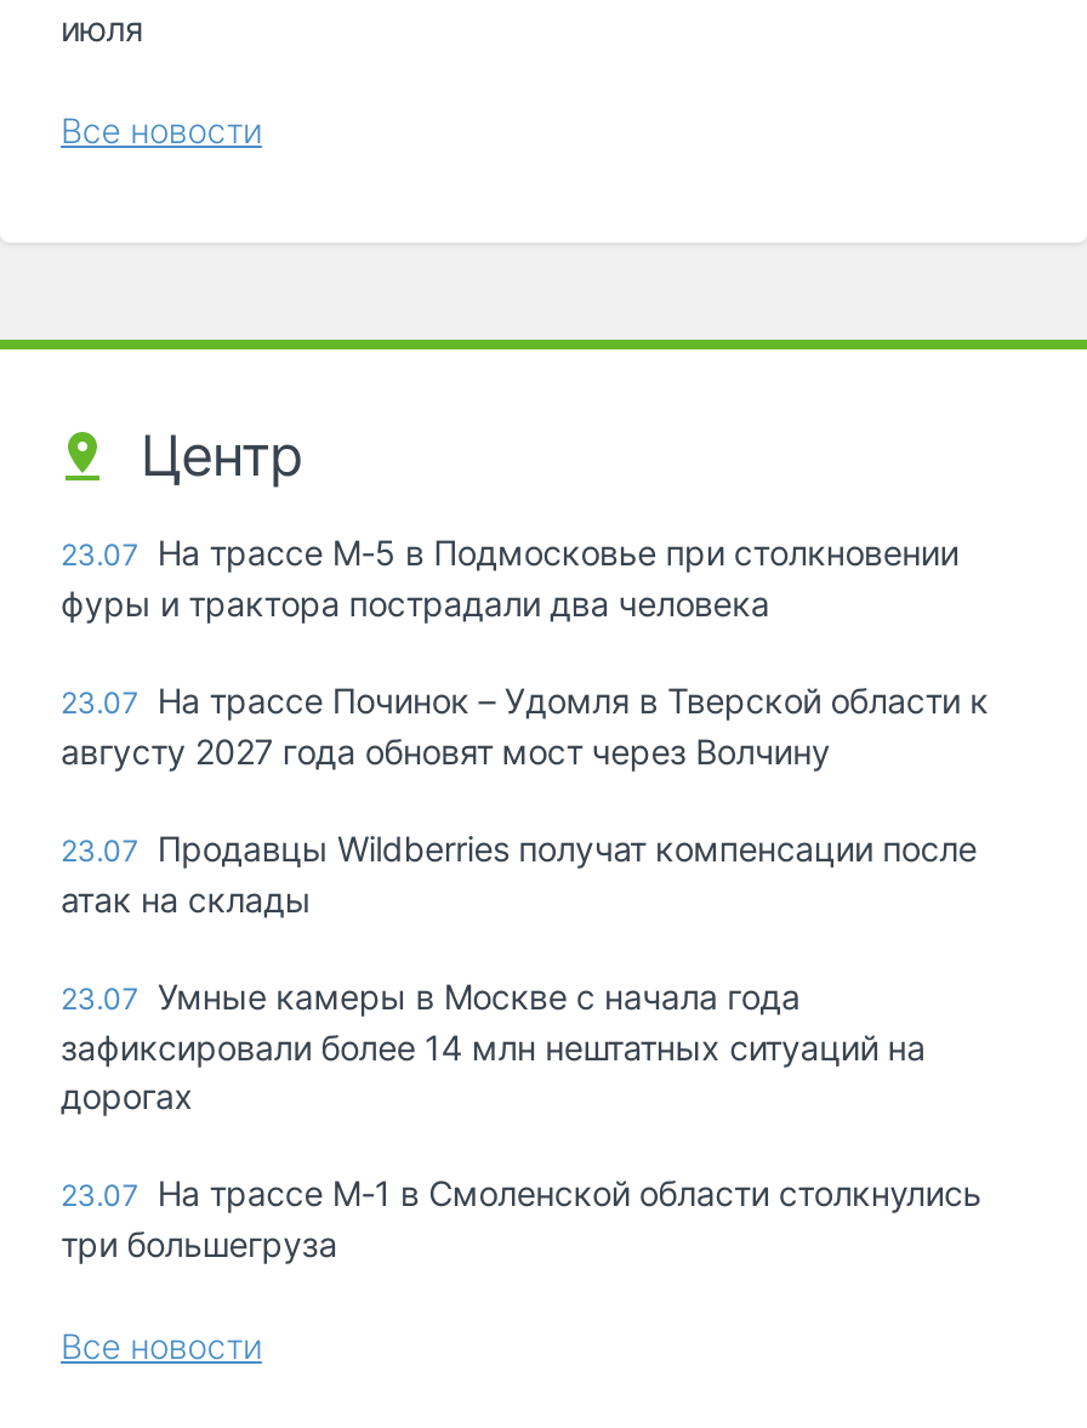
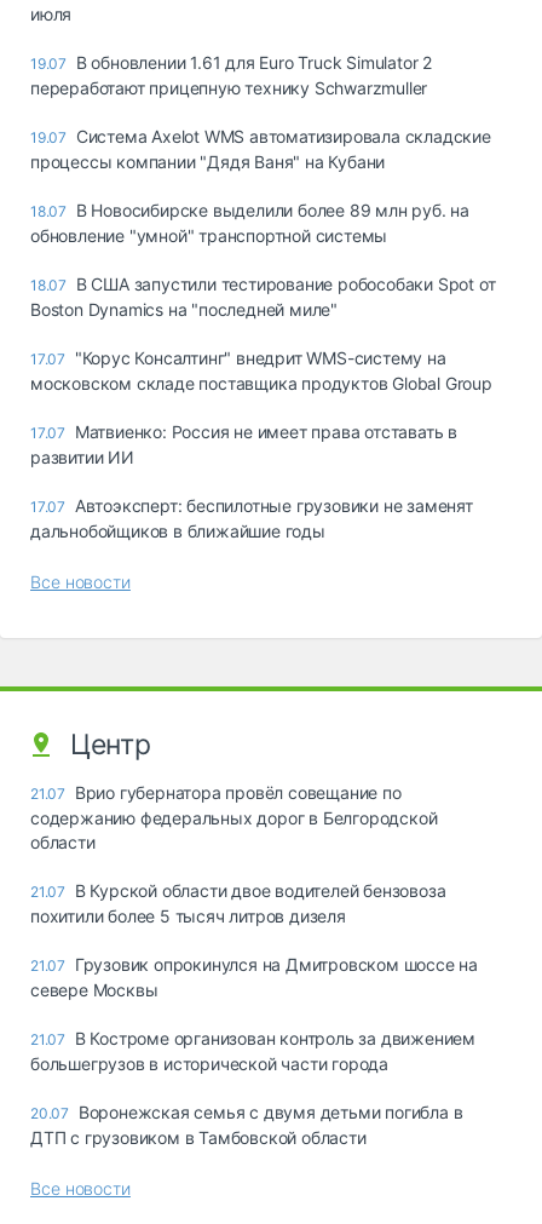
+ 19.07 В обновлении 1.61 для Euro Truck Simulator 2
+ переработают прицепную технику Schwarzmuller
+ 19.07 Система Axelot WMS автоматизировала складские
+ процессы компании "Дядя Ваня" на Кубани
+ 18.07 В Новосибирске выделили более 89 млн руб. на
+ обновление "умной" транспортной системы
+ 18.07 В США запустили тестирование робособаки Spot от
+ Boston Dynamics на "последней миле"
+ 17.07 "Корус Консалтинг" внедрит WMS-систему на
+ московском складе поставщика продуктов Global Group
+ 17.07 Матвиенко: Россия не имеет права отставать в
+ развитии ИИ
+ 17.07 Автоэксперт: беспилотные грузовики не заменят
+ дальнобойщиков в ближайшие годы

- 23.07 На трассе М-5 в Подмосковье при столкновении
- фуры и трактора пострадали два человека
+ 21.07 Врио губернатора провёл совещание по
+ содержанию федеральных дорог в Белгородской
+ области

- 23.07 На трассе Починок – Удомля в Тверской области к
- августу 2027 года обновят мост через Волчину
+ 21.07 В Курской области двое водителей бензовоза
+ похитили более 5 тысяч литров дизеля

- 23.07 Продавцы Wildberries получат компенсации после
- атак на склады
+ 21.07 Грузовик опрокинулся на Дмитровском шоссе на
+ севере Москвы

- 23.07 Умные камеры в Москве с начала года
- зафиксировали более 14 млн нештатных ситуаций на
- дорогах
+ 21.07 В Костроме организован контроль за движением
+ большегрузов в исторической части города

- 23.07 На трассе М-1 в Смоленской области столкнулись
- три большегруза
+ 20.07 Воронежская семья с двумя детьми погибла в
+ ДТП с грузовиком в Тамбовской области
